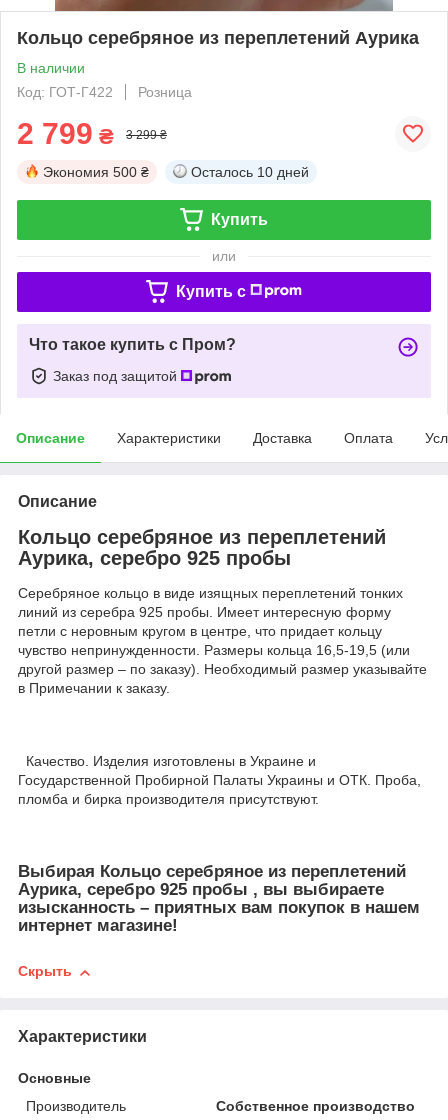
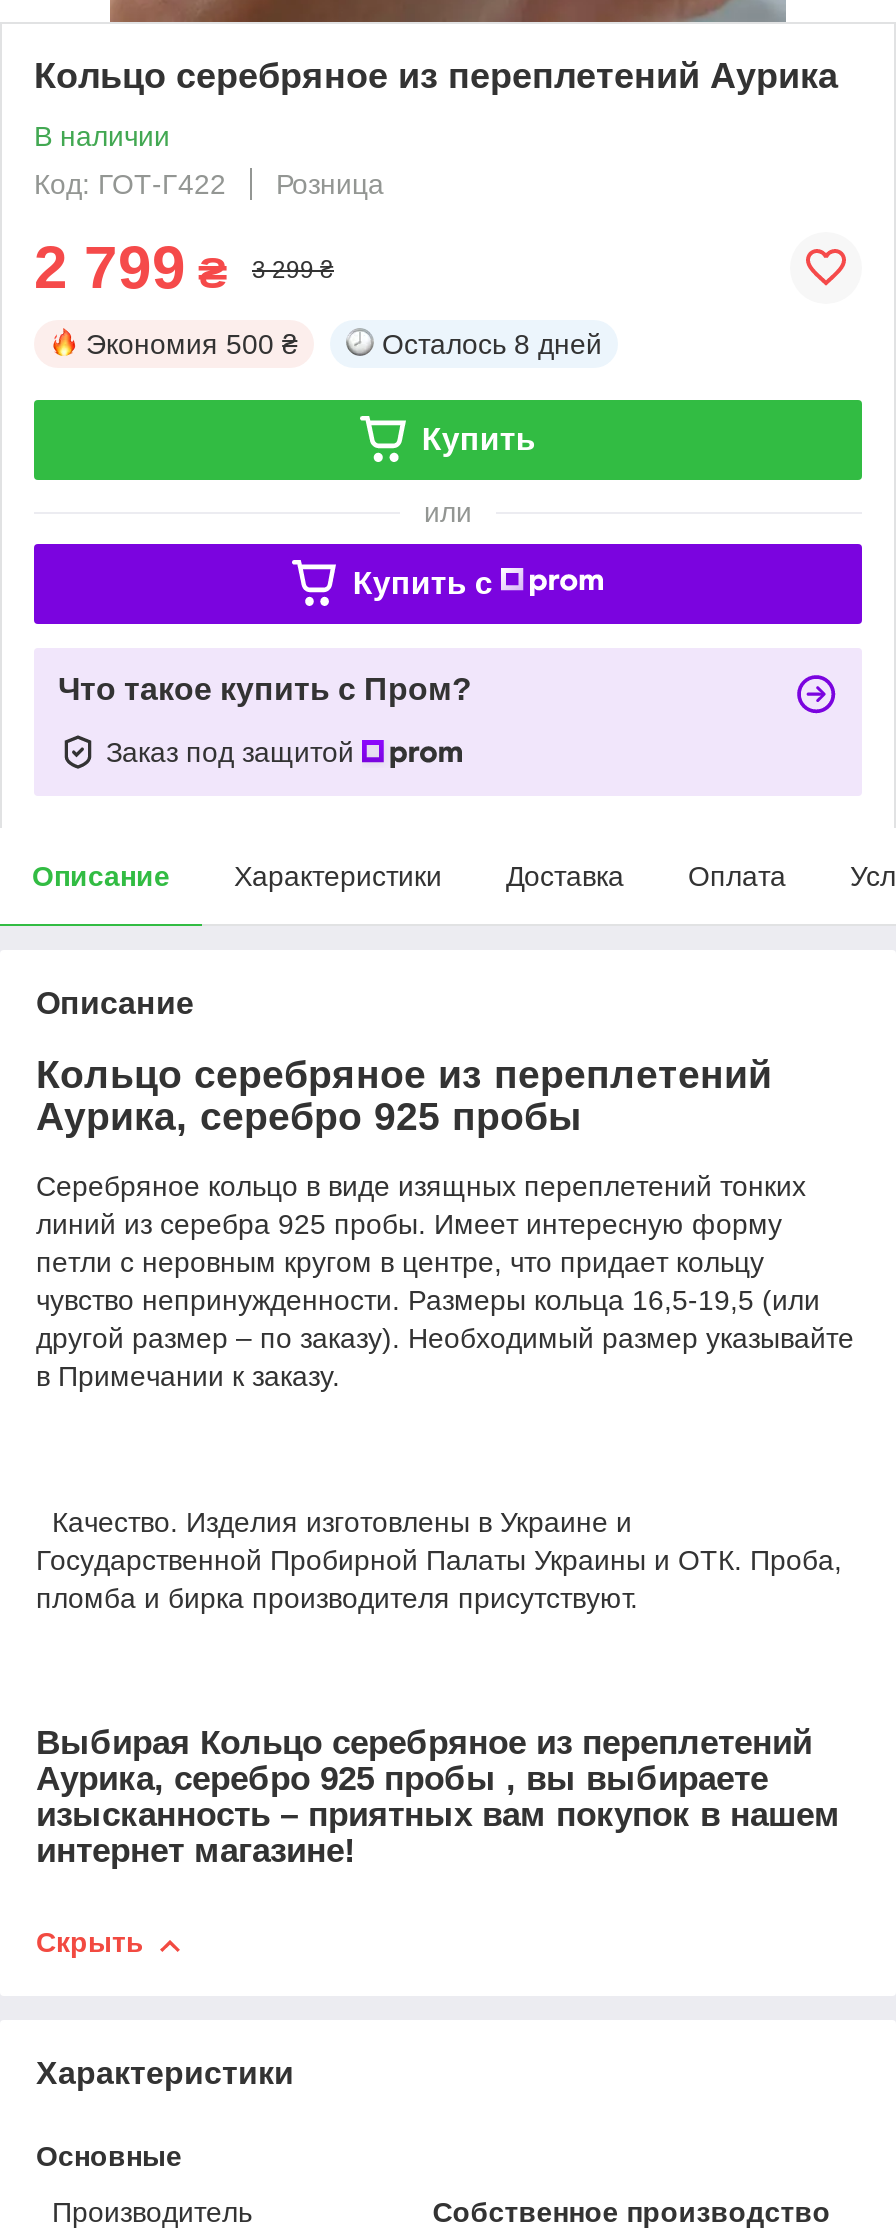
- Осталось 10 дней
+ Осталось 8 дней
